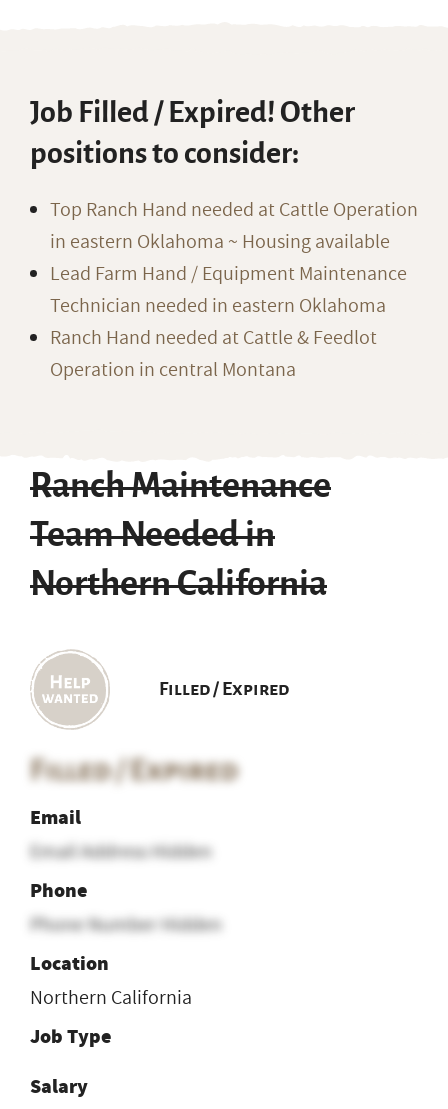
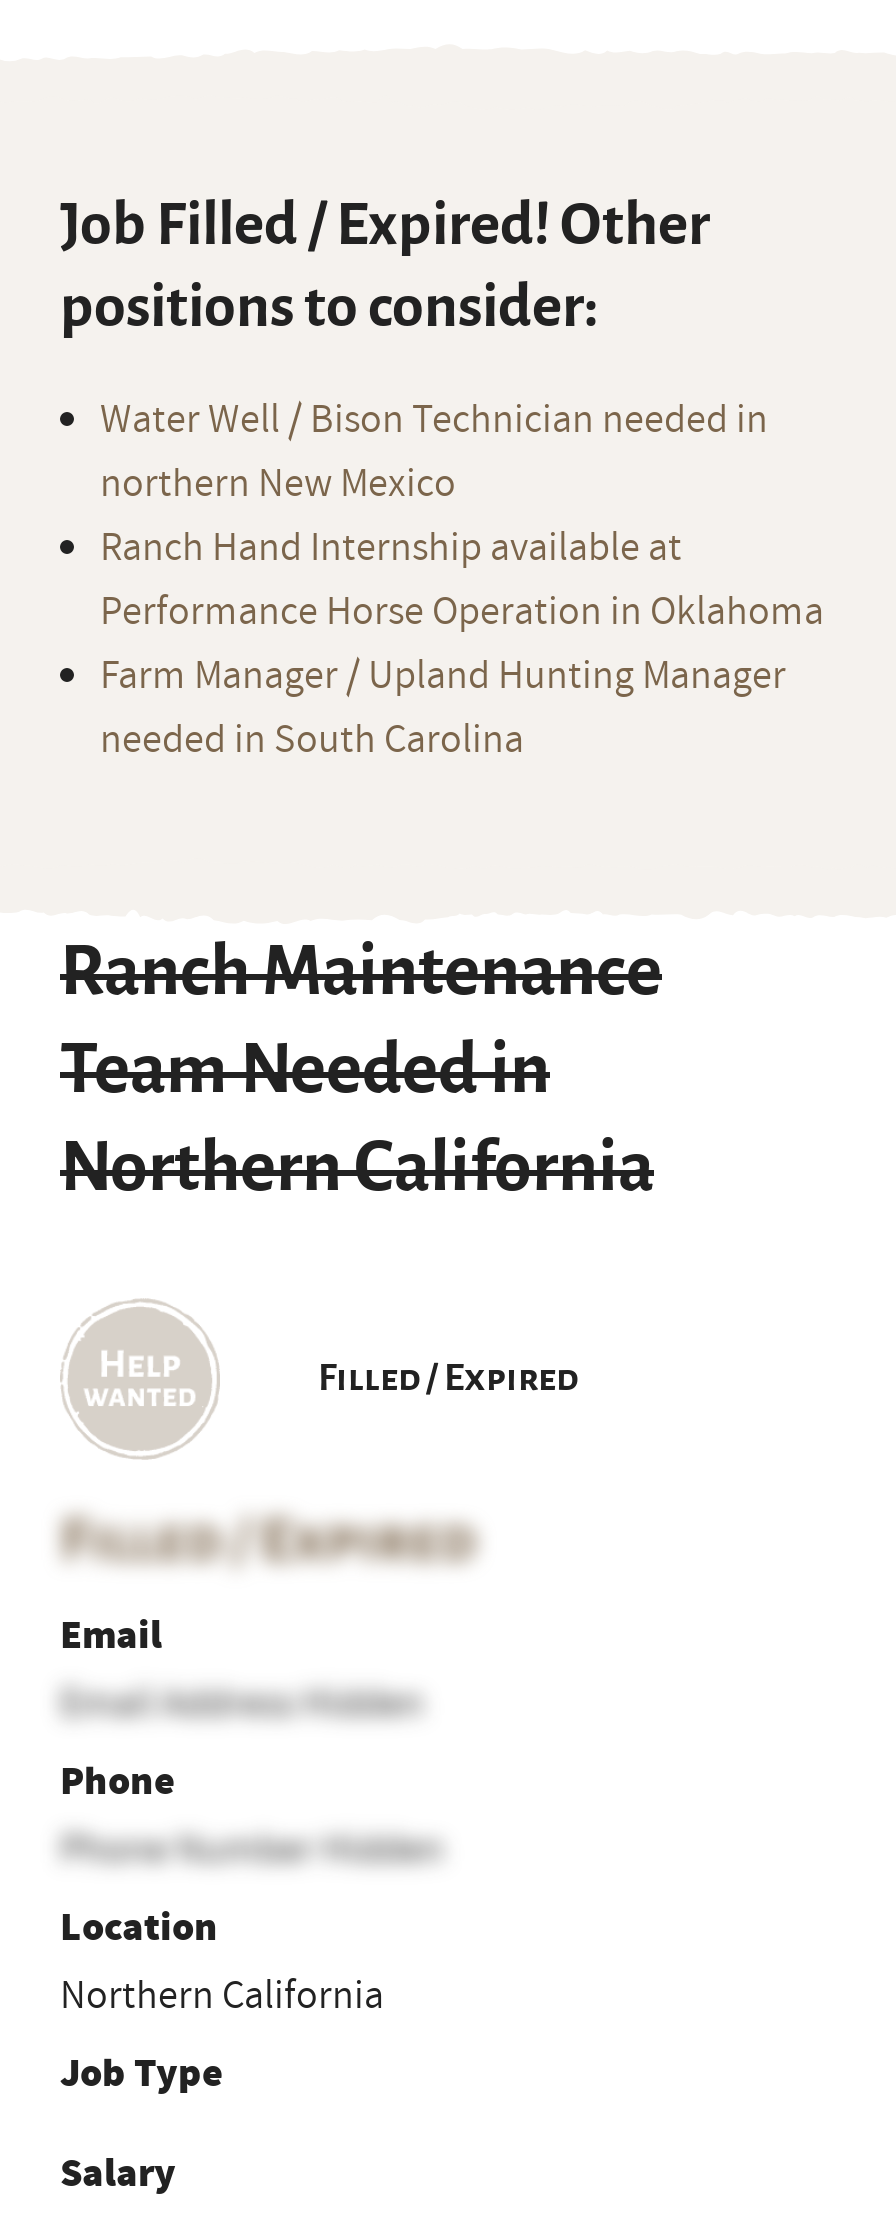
- Top Ranch Hand needed at Cattle Operation
- in eastern Oklahoma ~ Housing available
- Lead Farm Hand / Equipment Maintenance
- Technician needed in eastern Oklahoma
- Ranch Hand needed at Cattle & Feedlot
- Operation in central Montana
+ Water Well / Bison Technician needed in
+ northern New Mexico
+ Ranch Hand Internship available at
+ Performance Horse Operation in Oklahoma
+ Farm Manager / Upland Hunting Manager
+ needed in South Carolina
